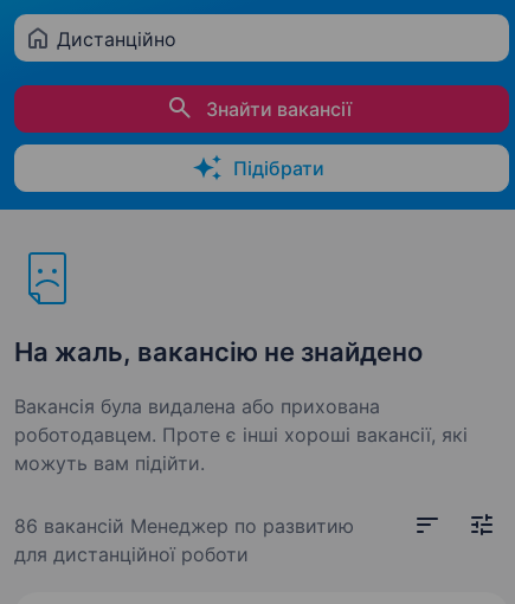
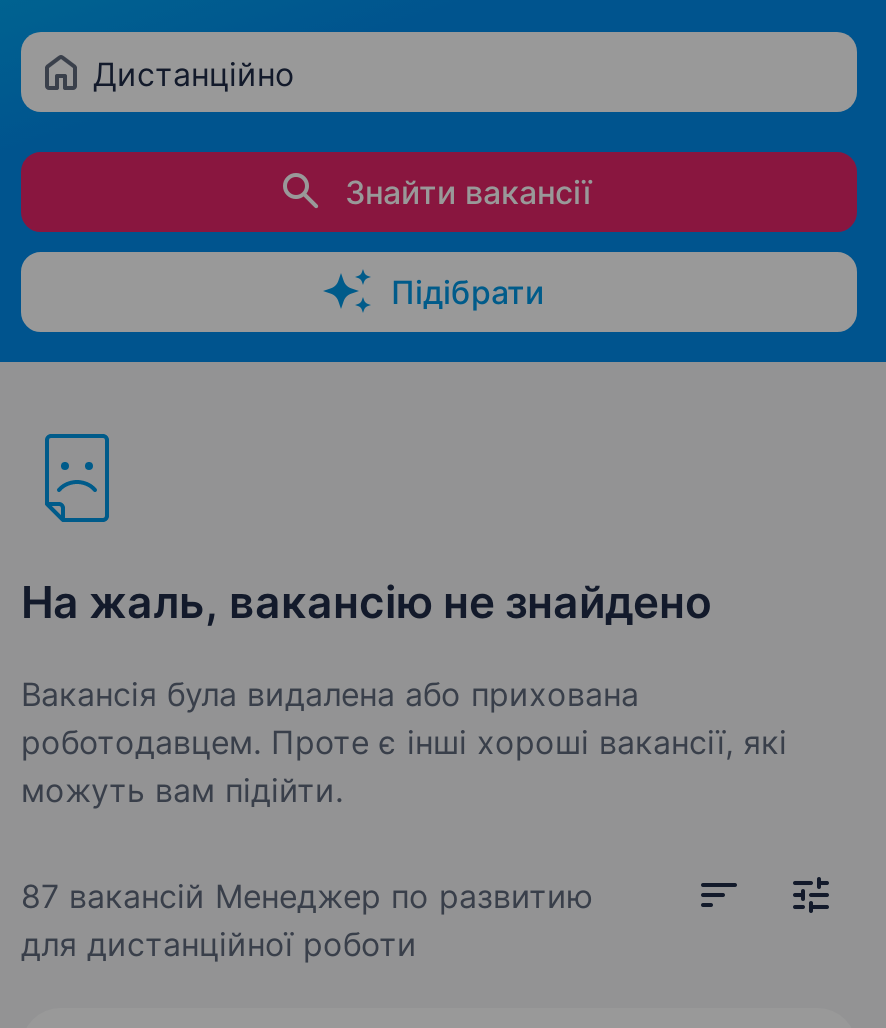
- 86 вакансій Менеджер по развитию
+ 87 вакансій Менеджер по развитию
